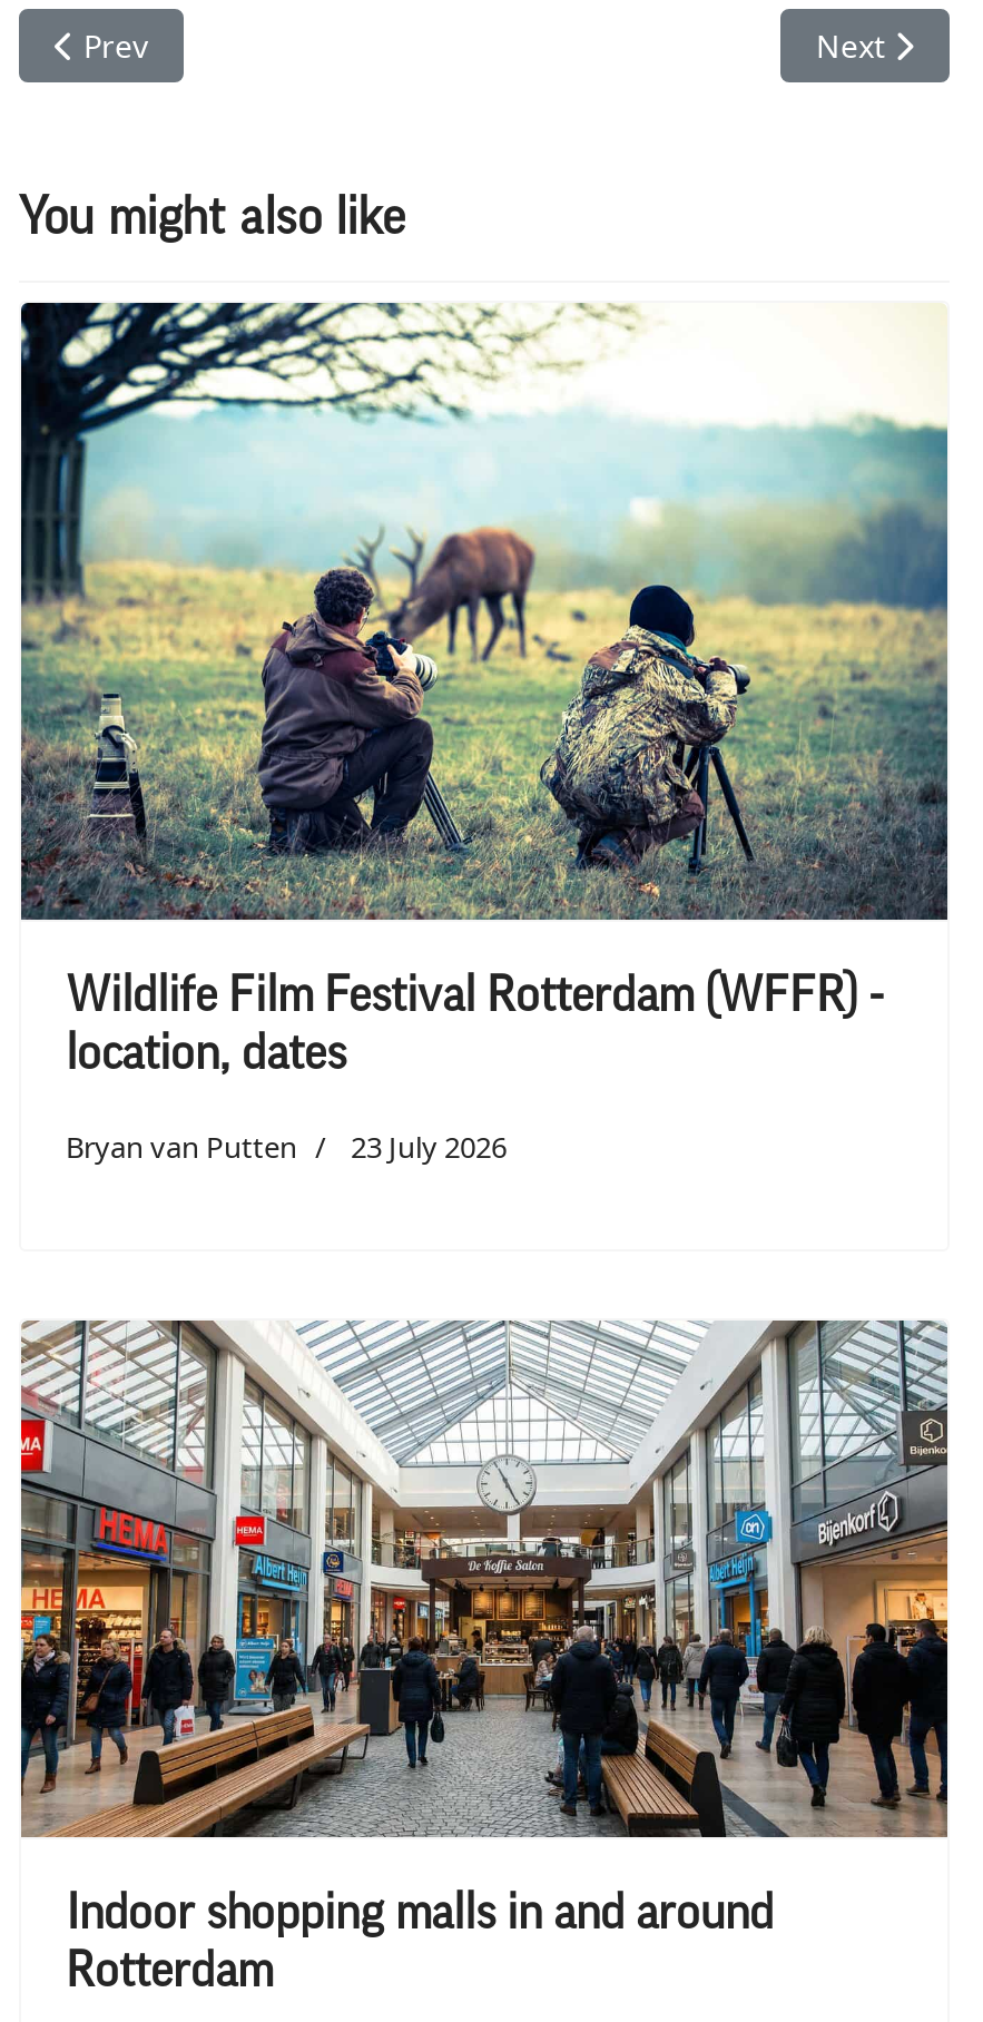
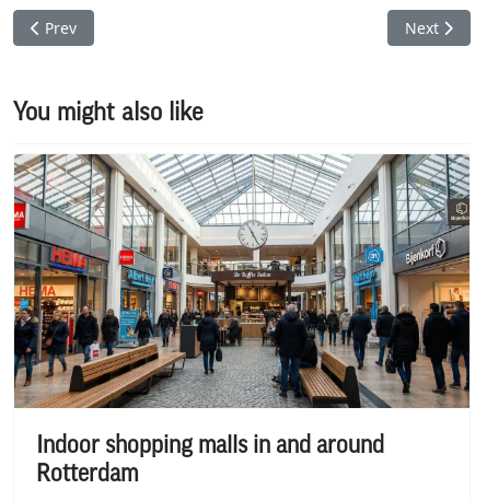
- [image]
- Wildlife Film Festival Rotterdam (WFFR) -
- location, dates
- Bryan van Putten
- 23 July 2026
